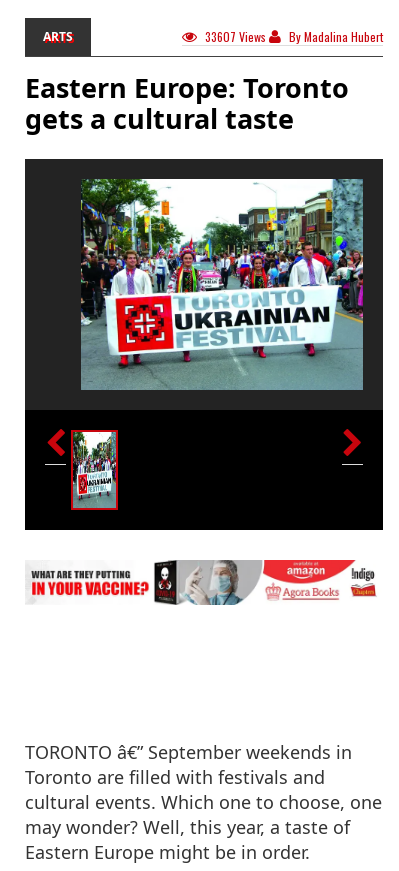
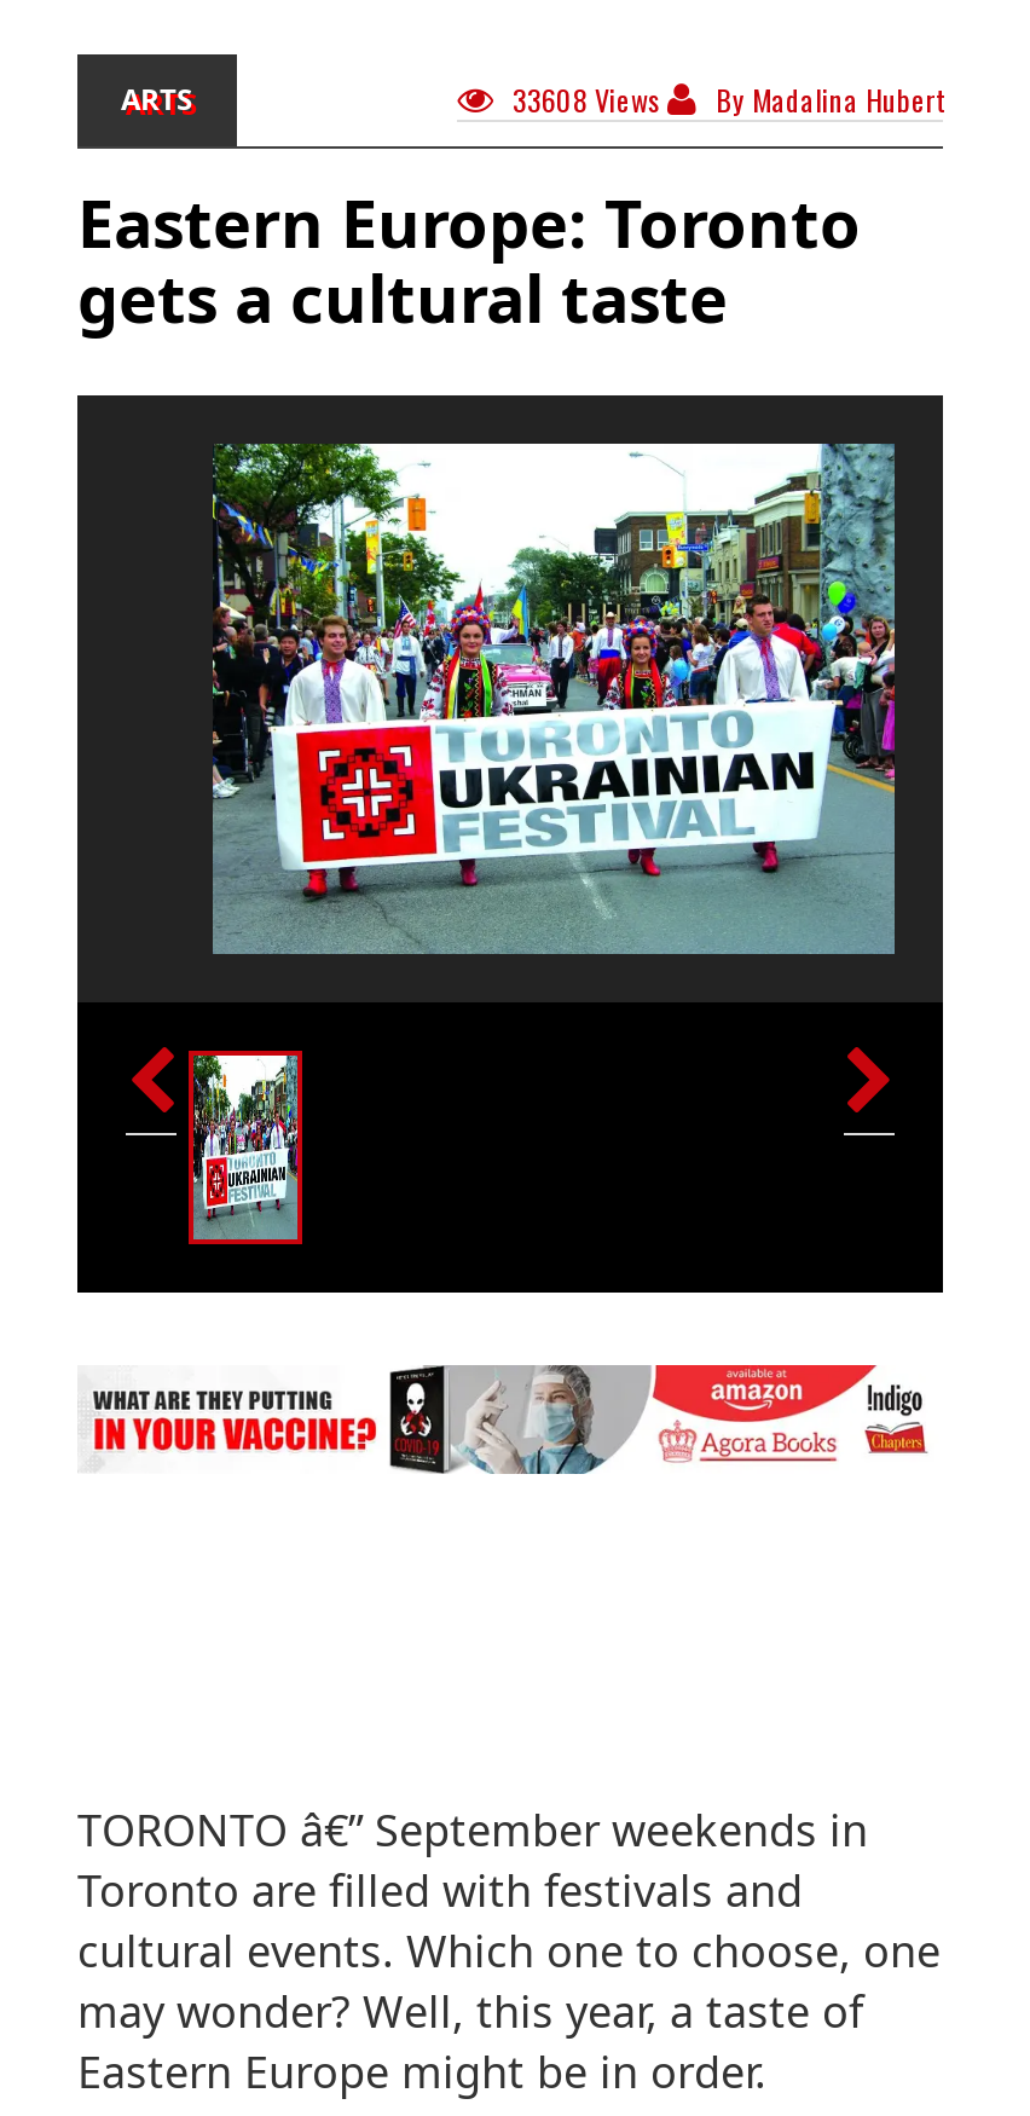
- 33607 Views By Madalina Hubert
+ 33608 Views By Madalina Hubert
